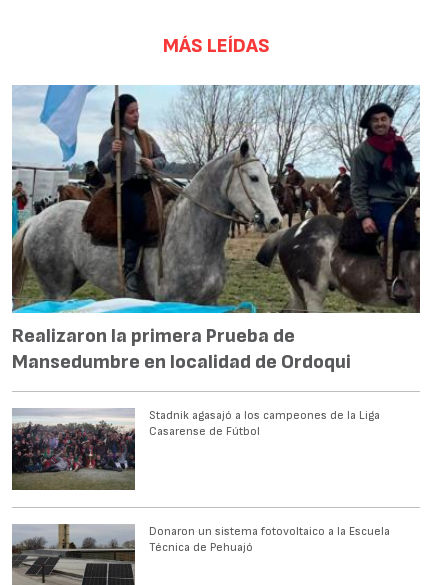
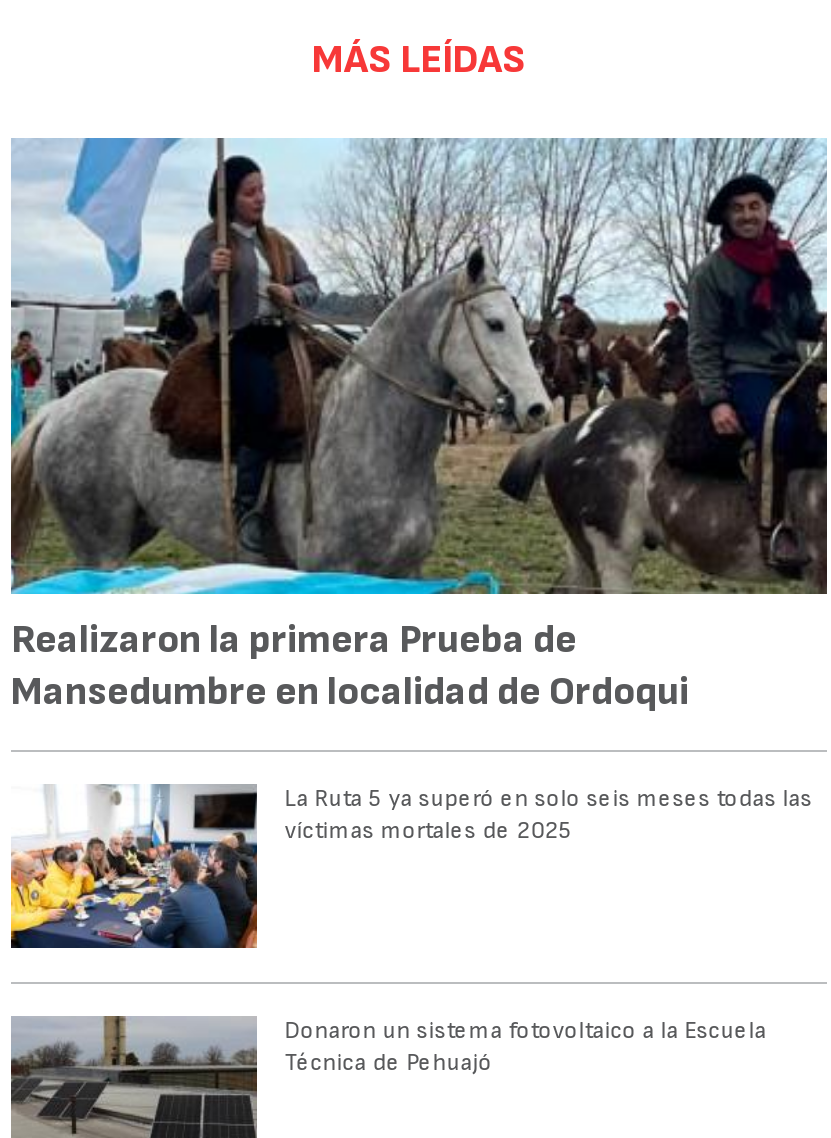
- [image]
- Stadnik agasajó a los campeones de la Liga
- Casarense de Fútbol
+ [image]
+ La Ruta 5 ya superó en solo seis meses todas las
+ víctimas mortales de 2025
